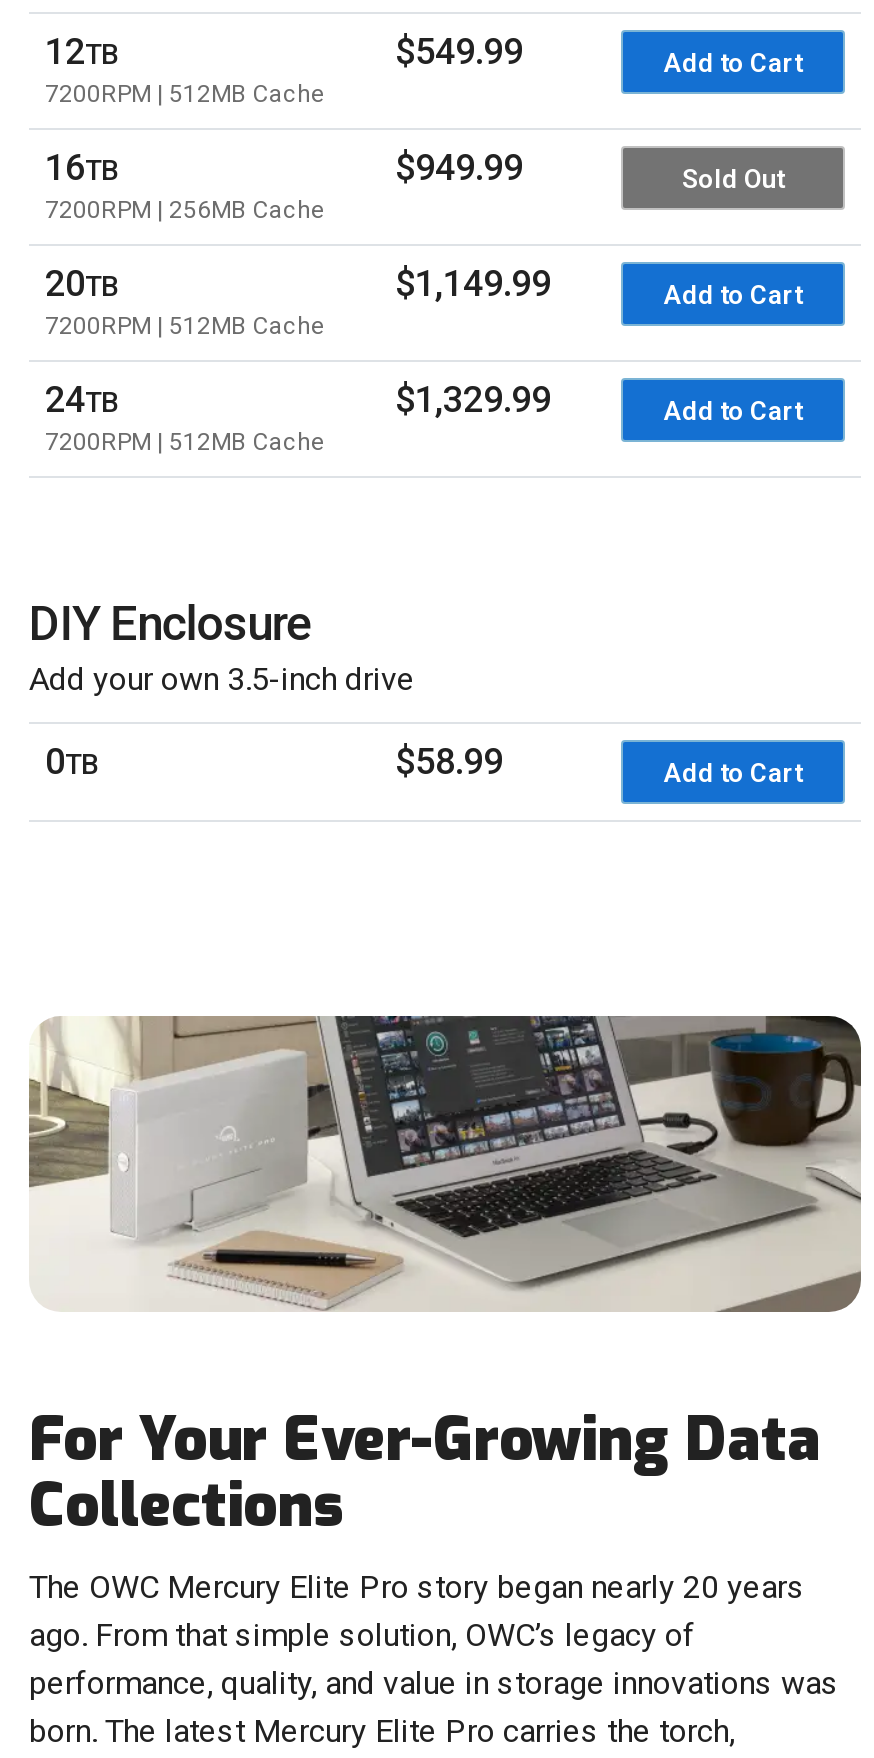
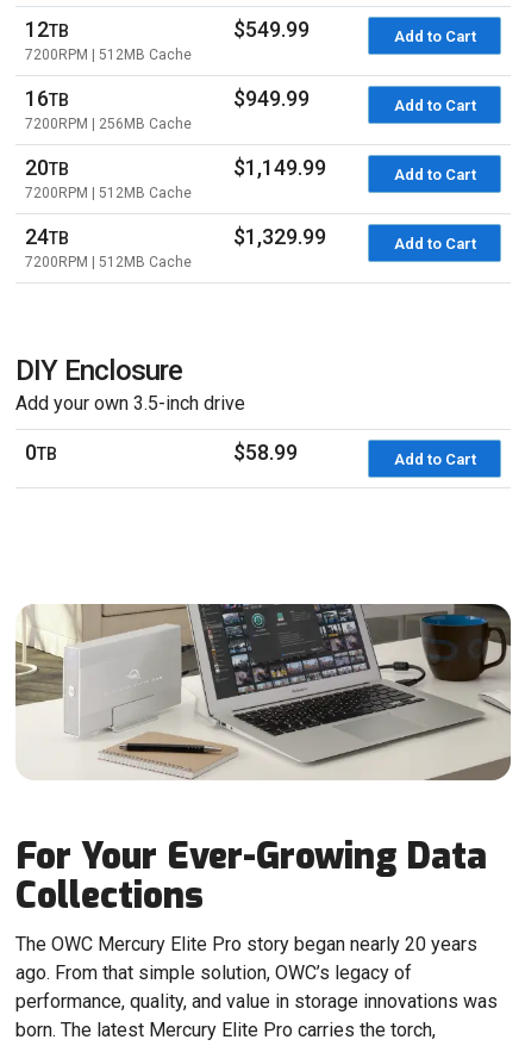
- Sold Out
+ Add to Cart
